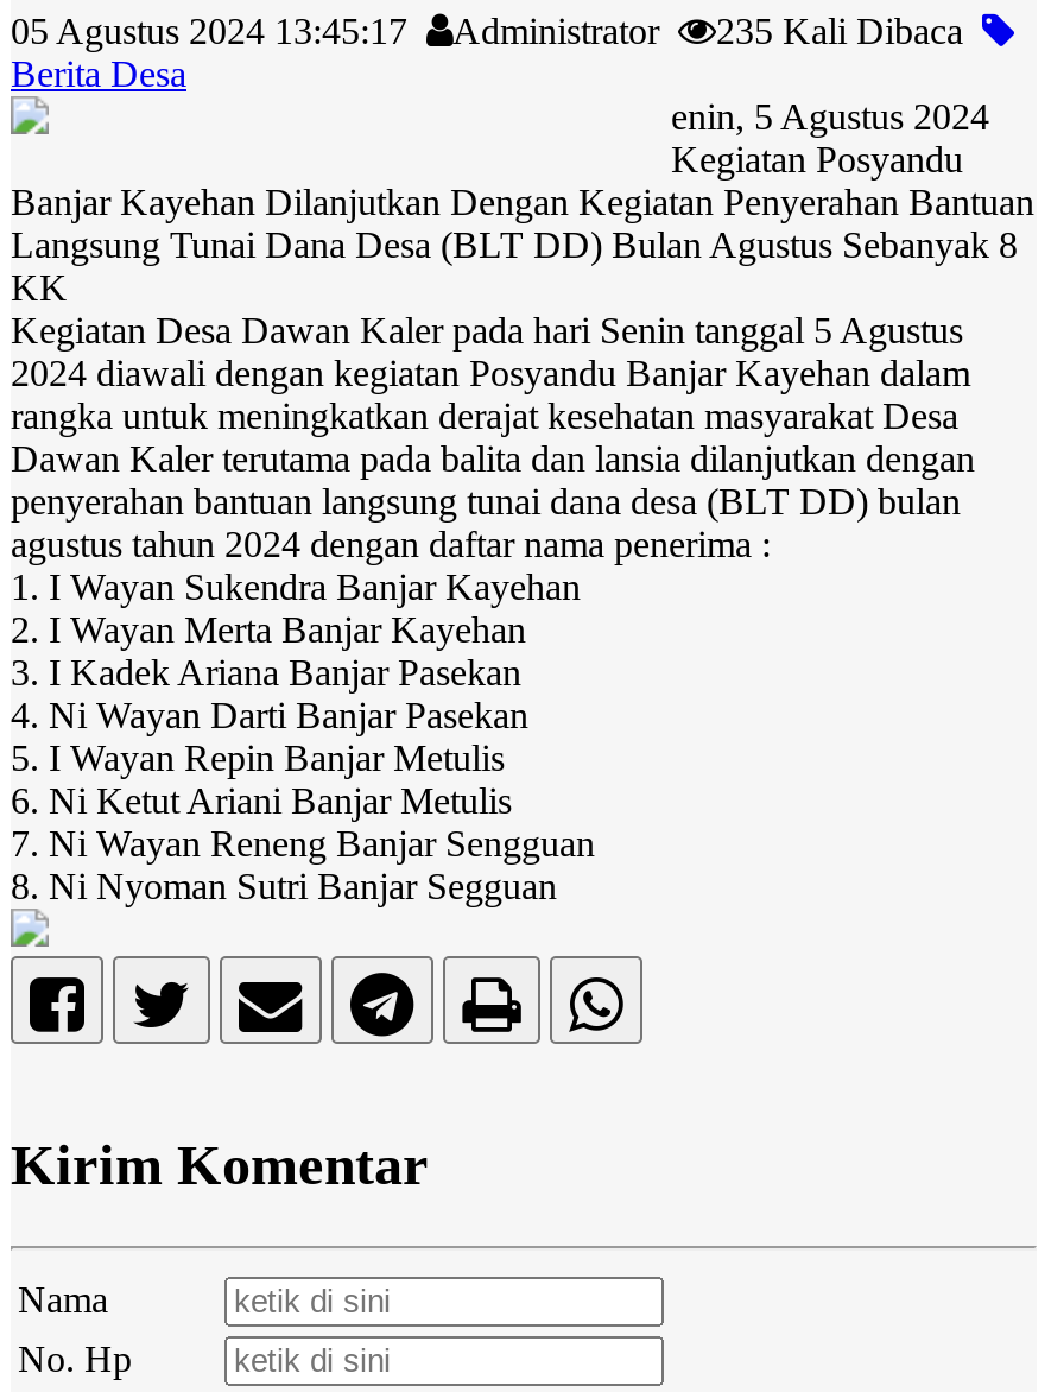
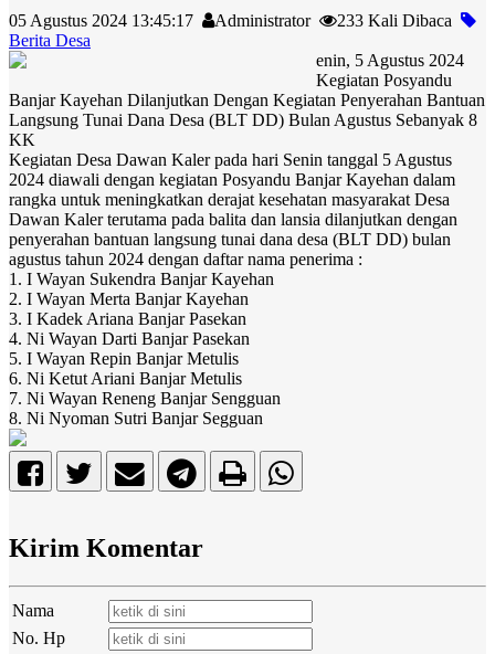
- 05 Agustus 2024 13:45:17 Administrator 235 Kali Dibaca
+ 05 Agustus 2024 13:45:17 Administrator 233 Kali Dibaca
